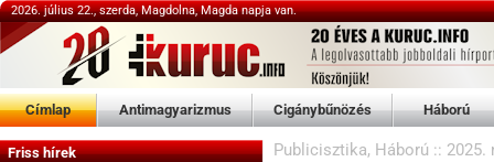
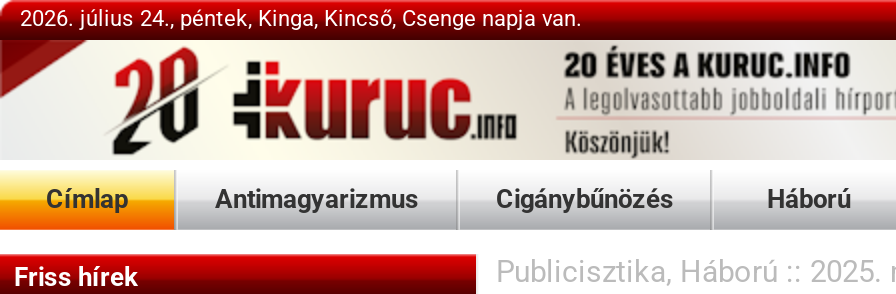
- 2026. július 22., szerda, Magdolna, Magda napja van.
+ 2026. július 24., péntek, Kinga, Kincső, Csenge napja van.
